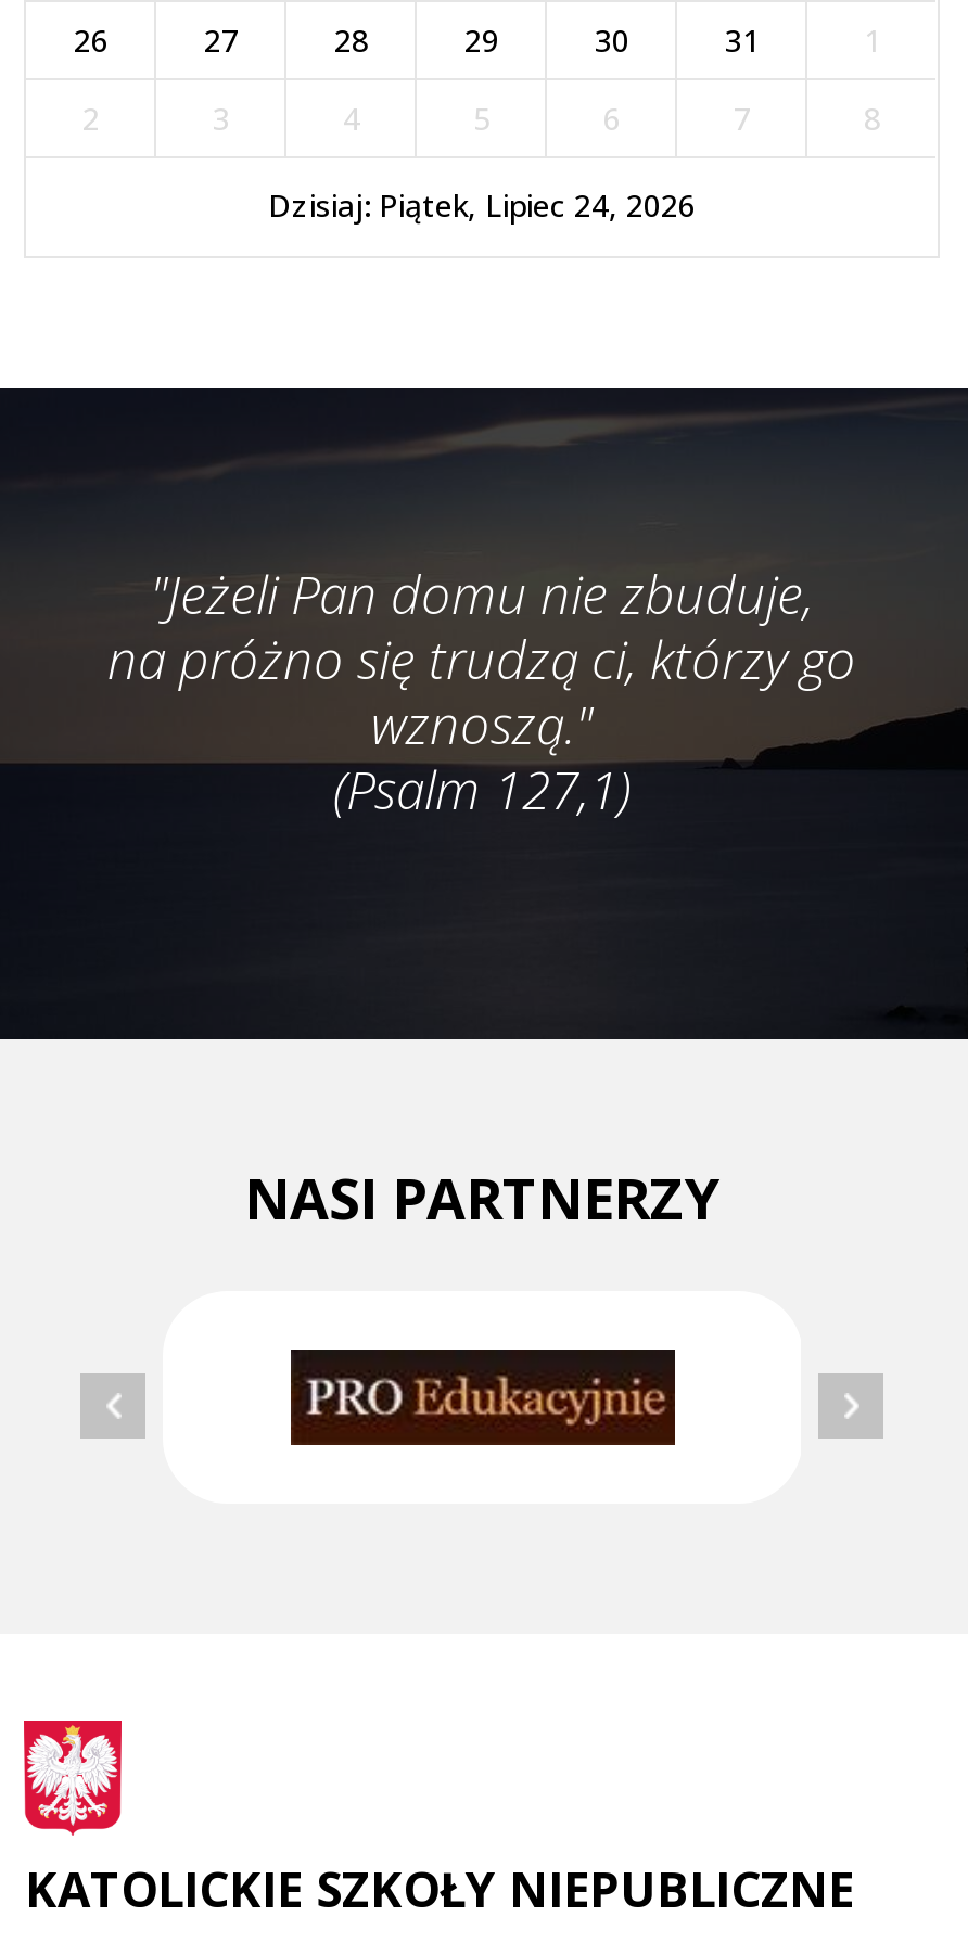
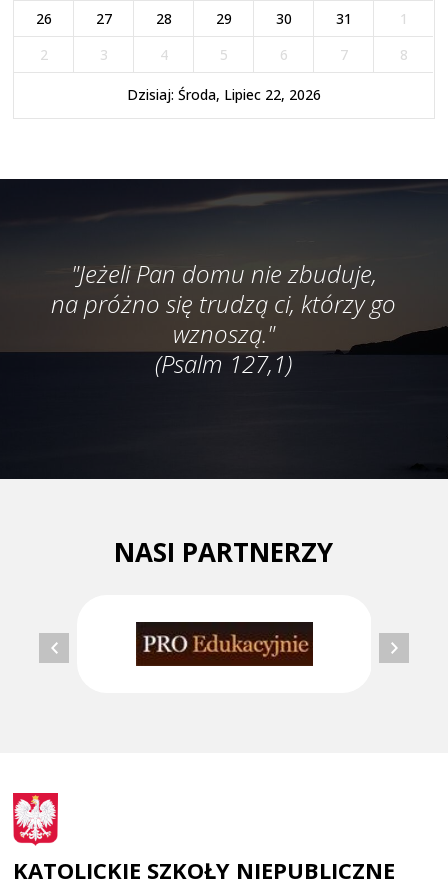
- Dzisiaj: Piątek, Lipiec 24, 2026
+ Dzisiaj: Środa, Lipiec 22, 2026
